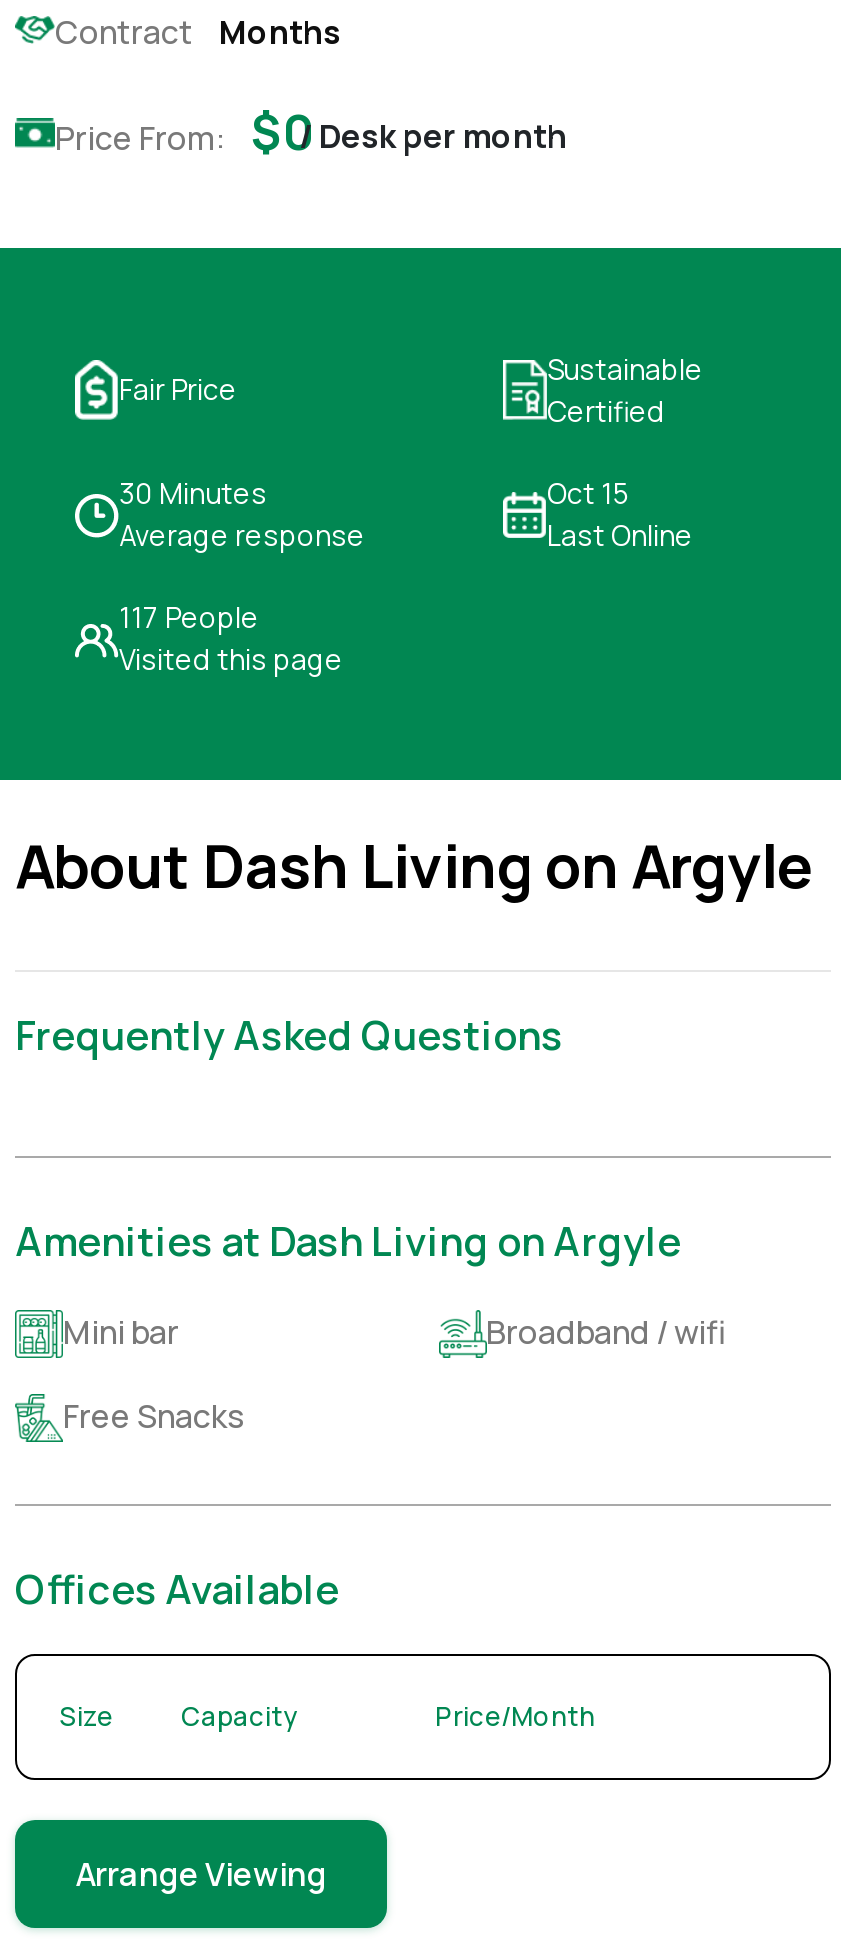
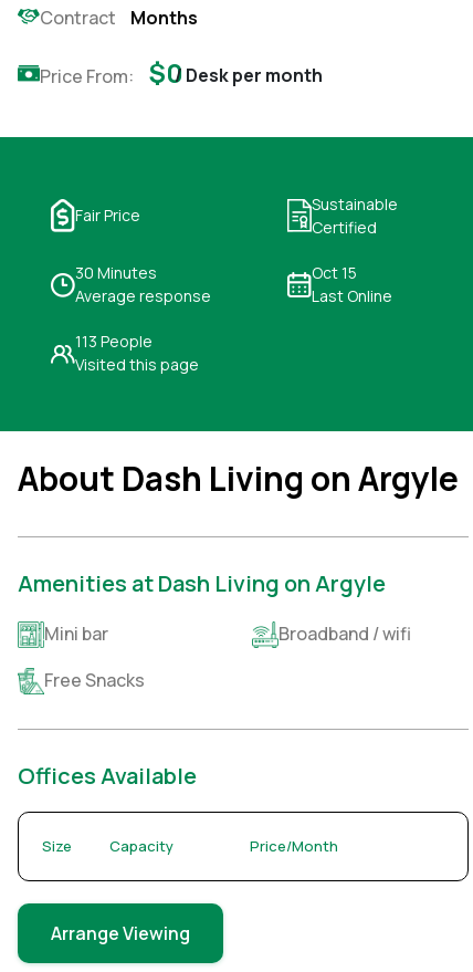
- 117 People
+ 113 People

- Frequently Asked Questions
